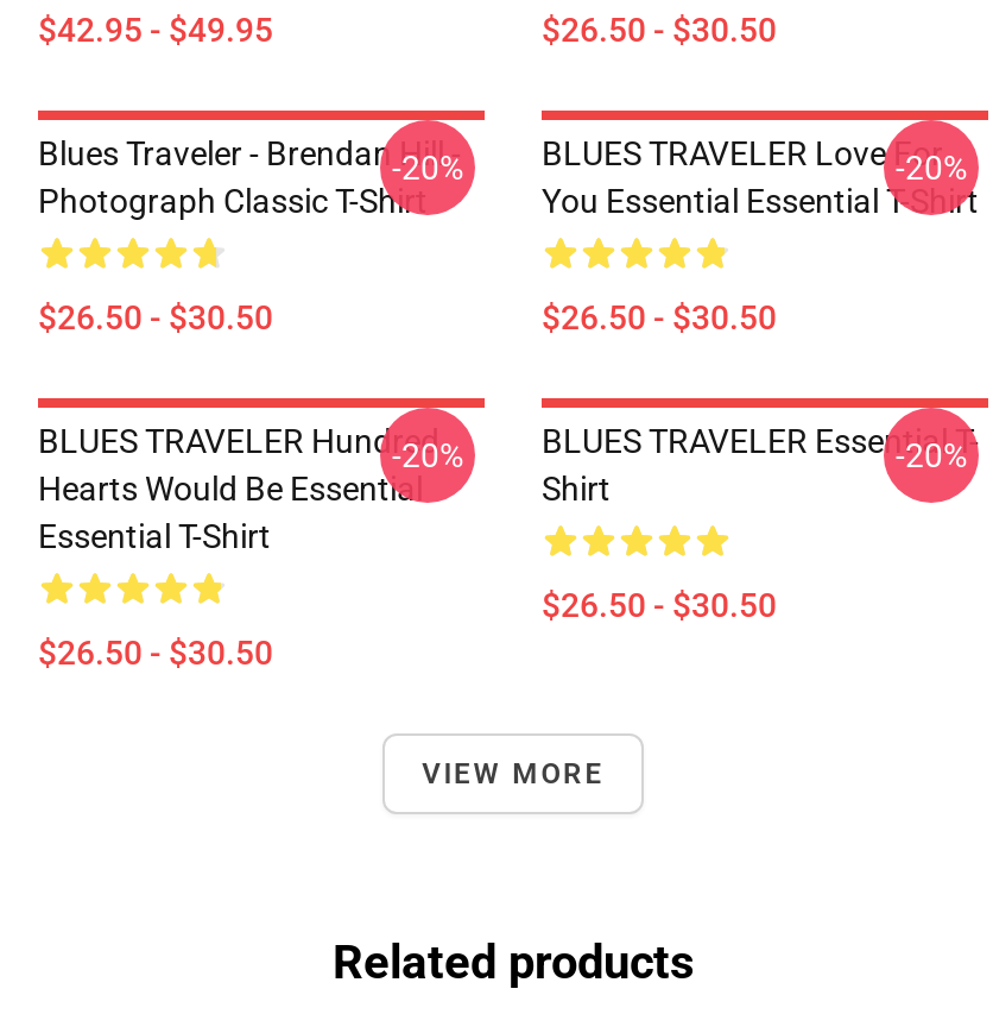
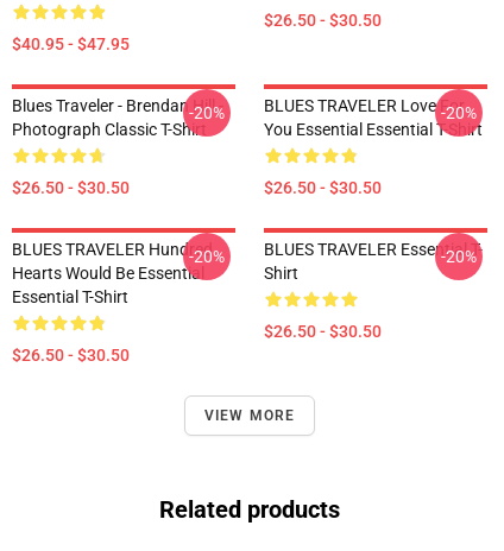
- $42.95 - $49.95
+ $40.95 - $47.95
